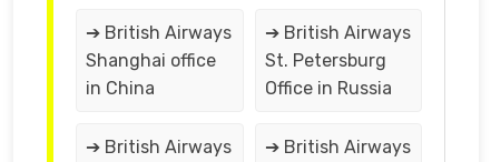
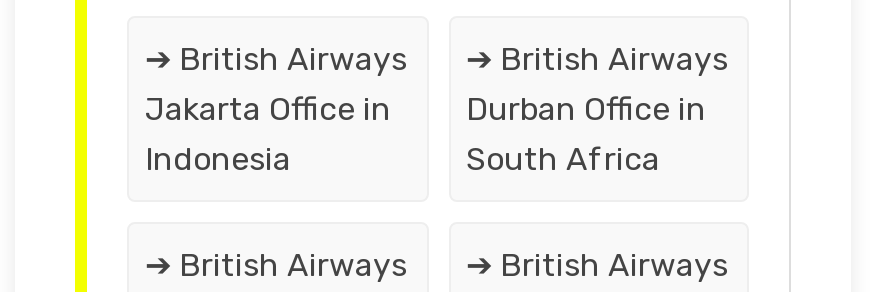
- Shanghai office
- in China
+ Jakarta Office in
+ Indonesia

- St. Petersburg
- Office in Russia
+ Durban Office in
+ South Africa
